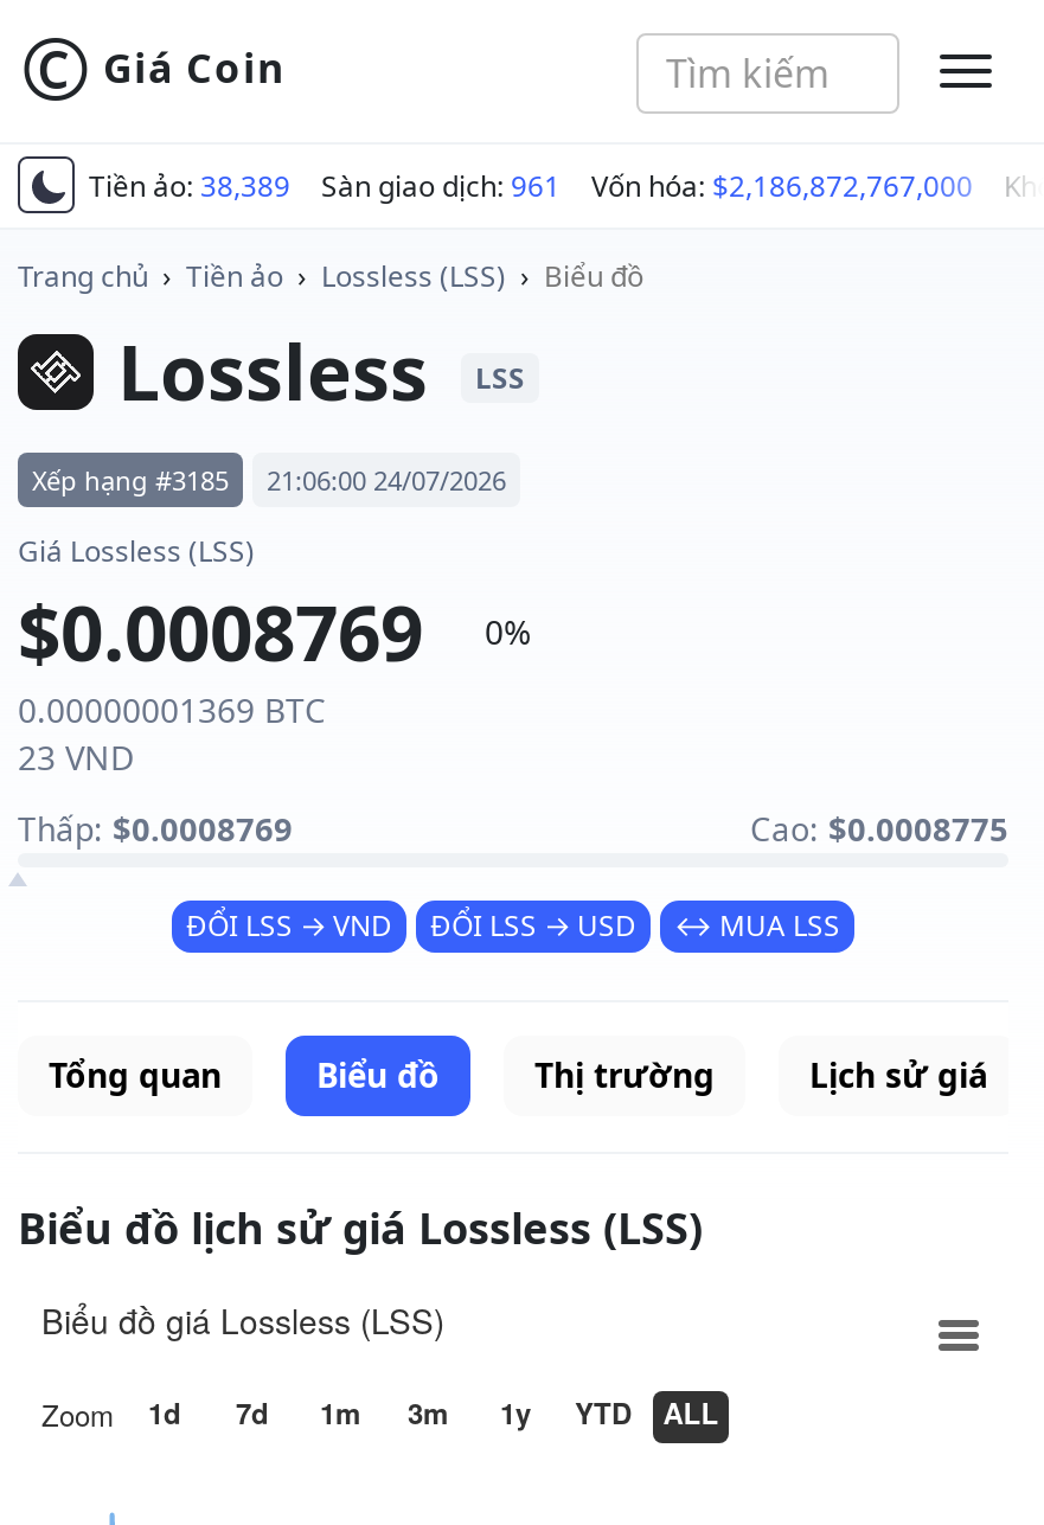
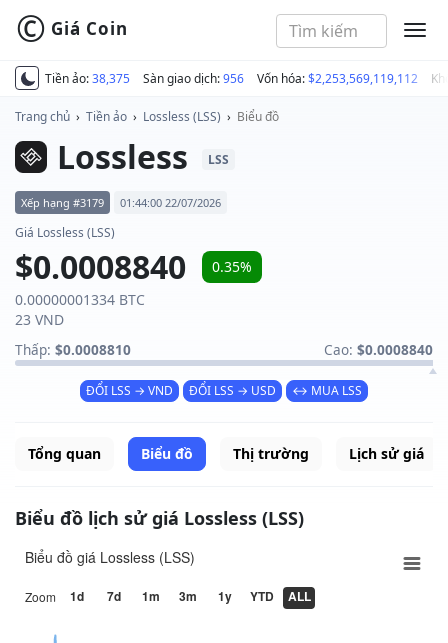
- Tiền ảo: 38,389
+ Tiền ảo: 38,375

- Sàn giao dịch: 961
+ Sàn giao dịch: 956

- Vốn hóa: $2,186,872,767,000
+ Vốn hóa: $2,253,569,119,112

- Xếp hạng #3185
+ Xếp hạng #3179

- 21:06:00 24/07/2026
+ 01:44:00 22/07/2026

- $0.0008769
+ $0.0008840

- 0%
+ 0.35%

- 0.00000001369 BTC
+ 0.00000001334 BTC

- Thấp: $0.0008769
+ Thấp: $0.0008810

- Cao: $0.0008775
+ Cao: $0.0008840
